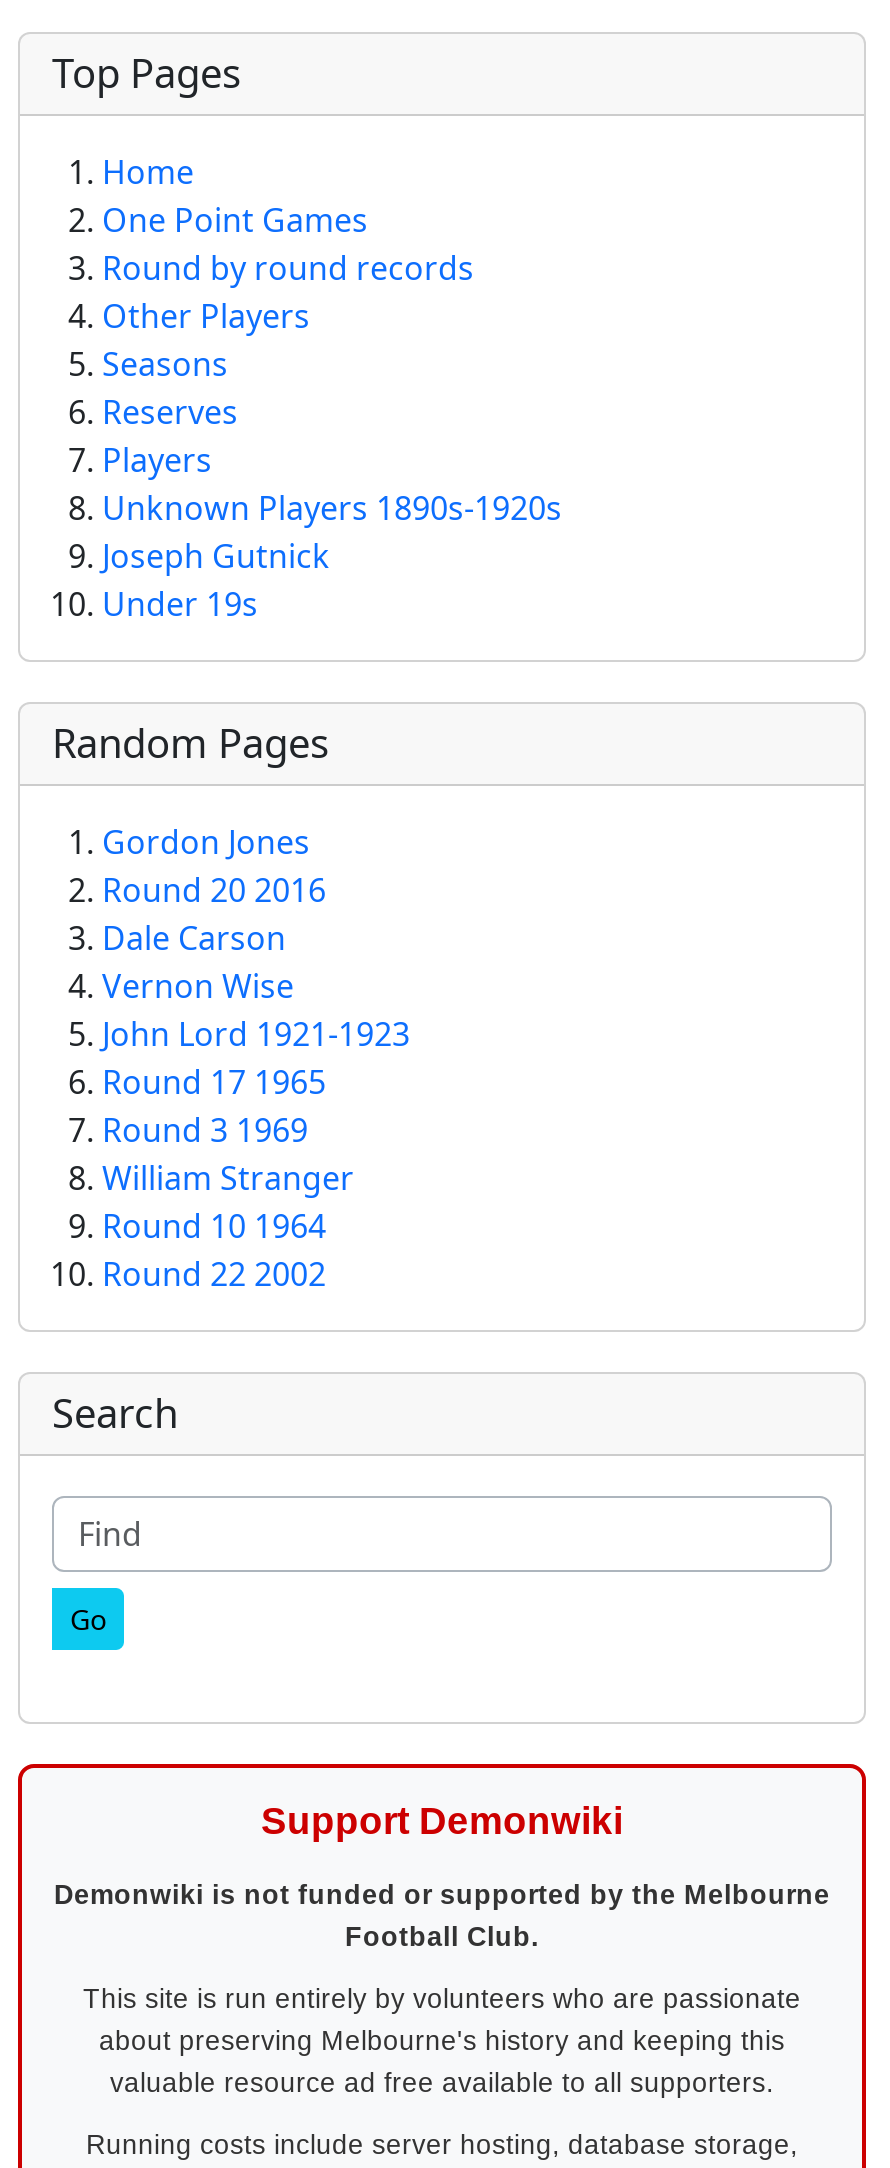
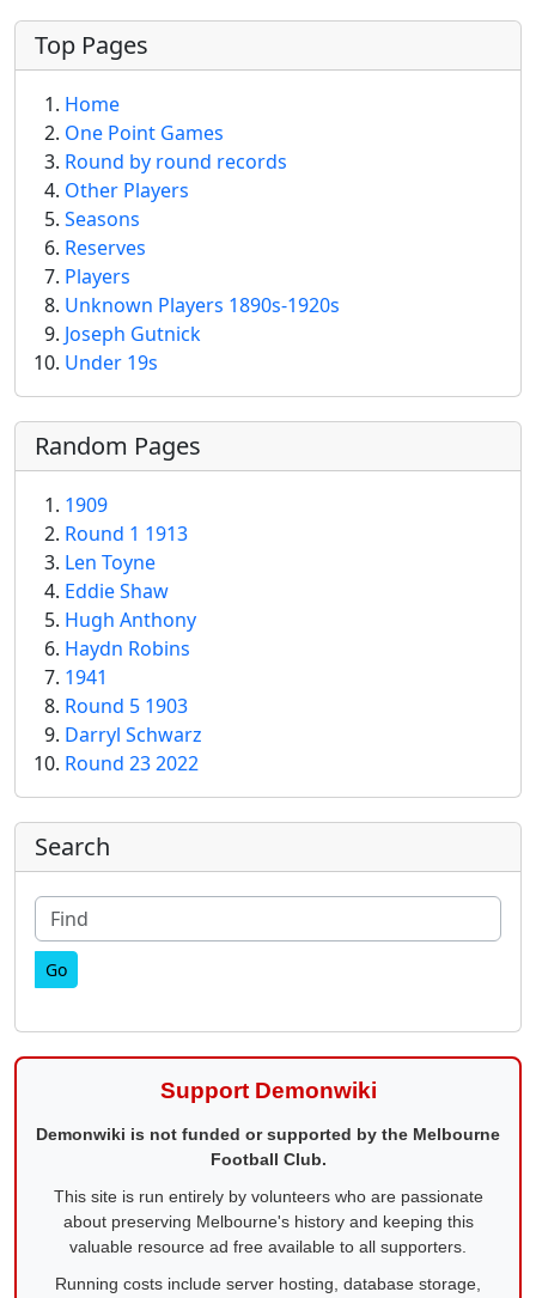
- Gordon Jones
- Round 20 2016
- Dale Carson
- Vernon Wise
- John Lord 1921-1923
- Round 17 1965
- Round 3 1969
- William Stranger
- Round 10 1964
- Round 22 2002
+ 1909
+ Round 1 1913
+ Len Toyne
+ Eddie Shaw
+ Hugh Anthony
+ Haydn Robins
+ 1941
+ Round 5 1903
+ Darryl Schwarz
+ Round 23 2022
